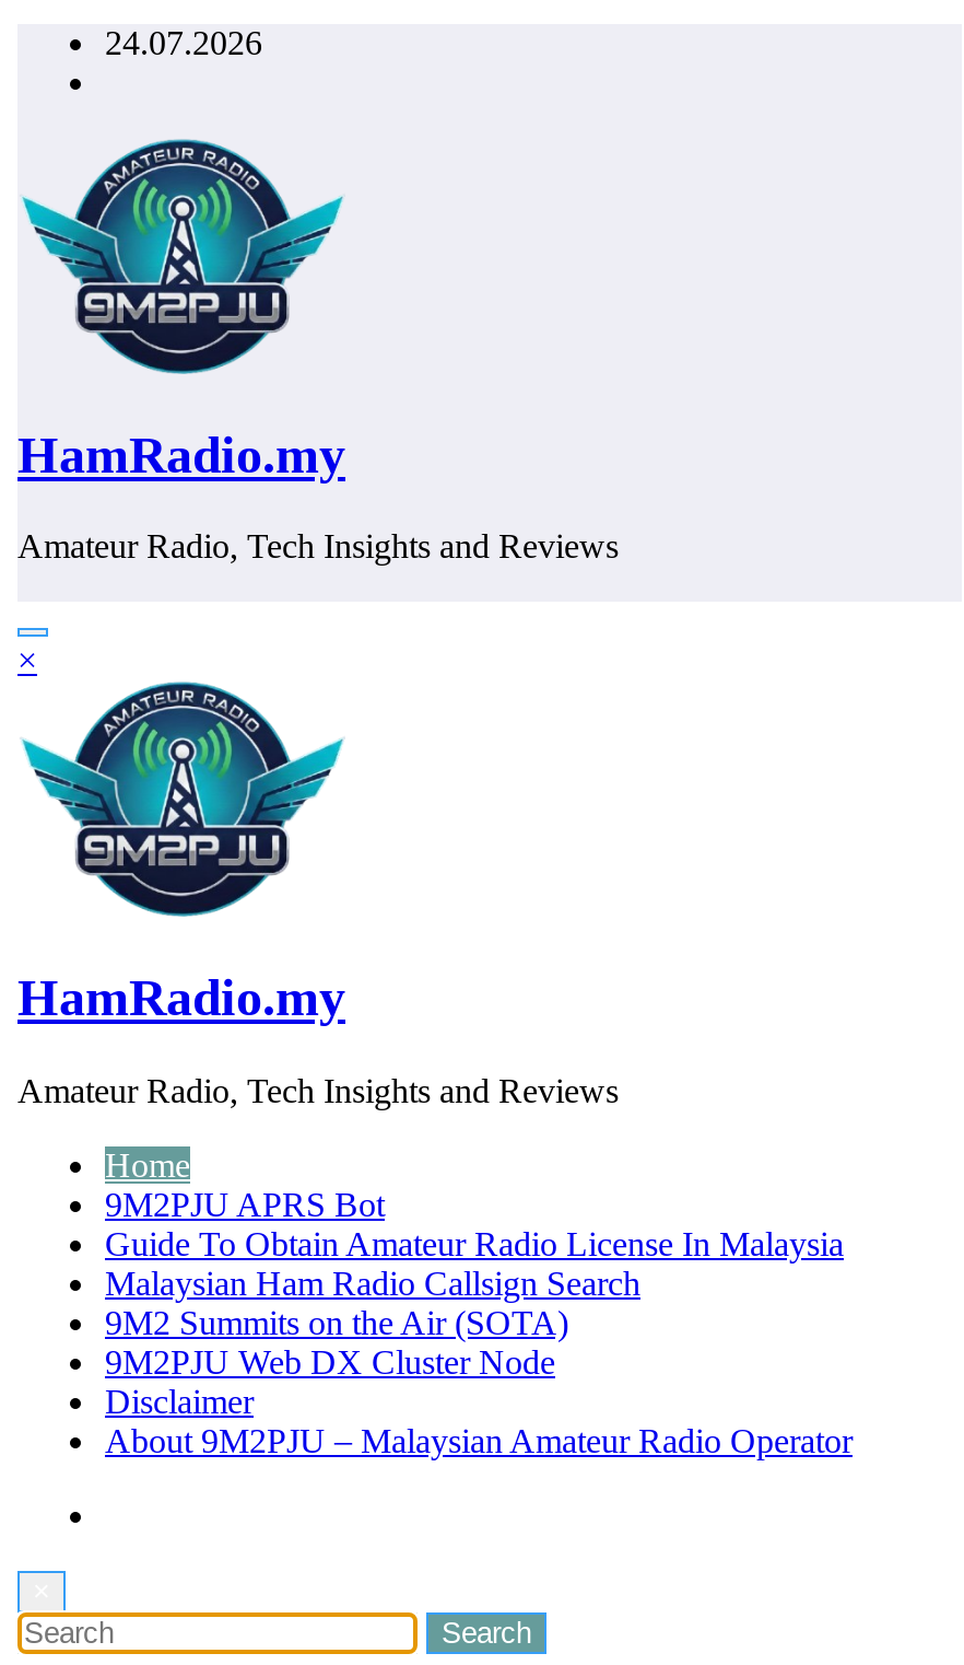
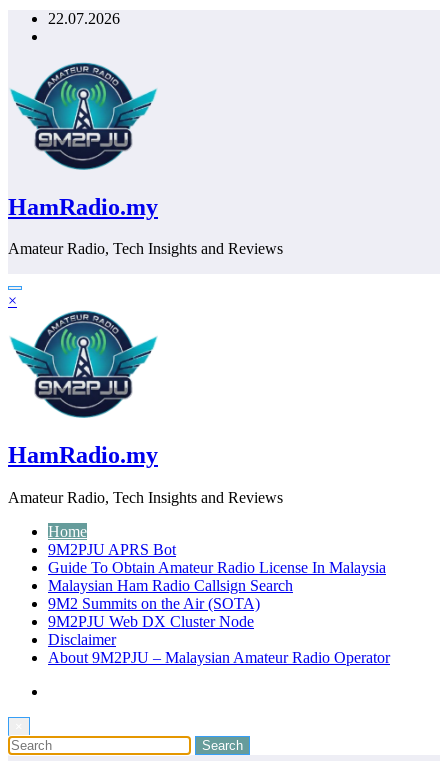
- 24.07.2026
+ 22.07.2026
